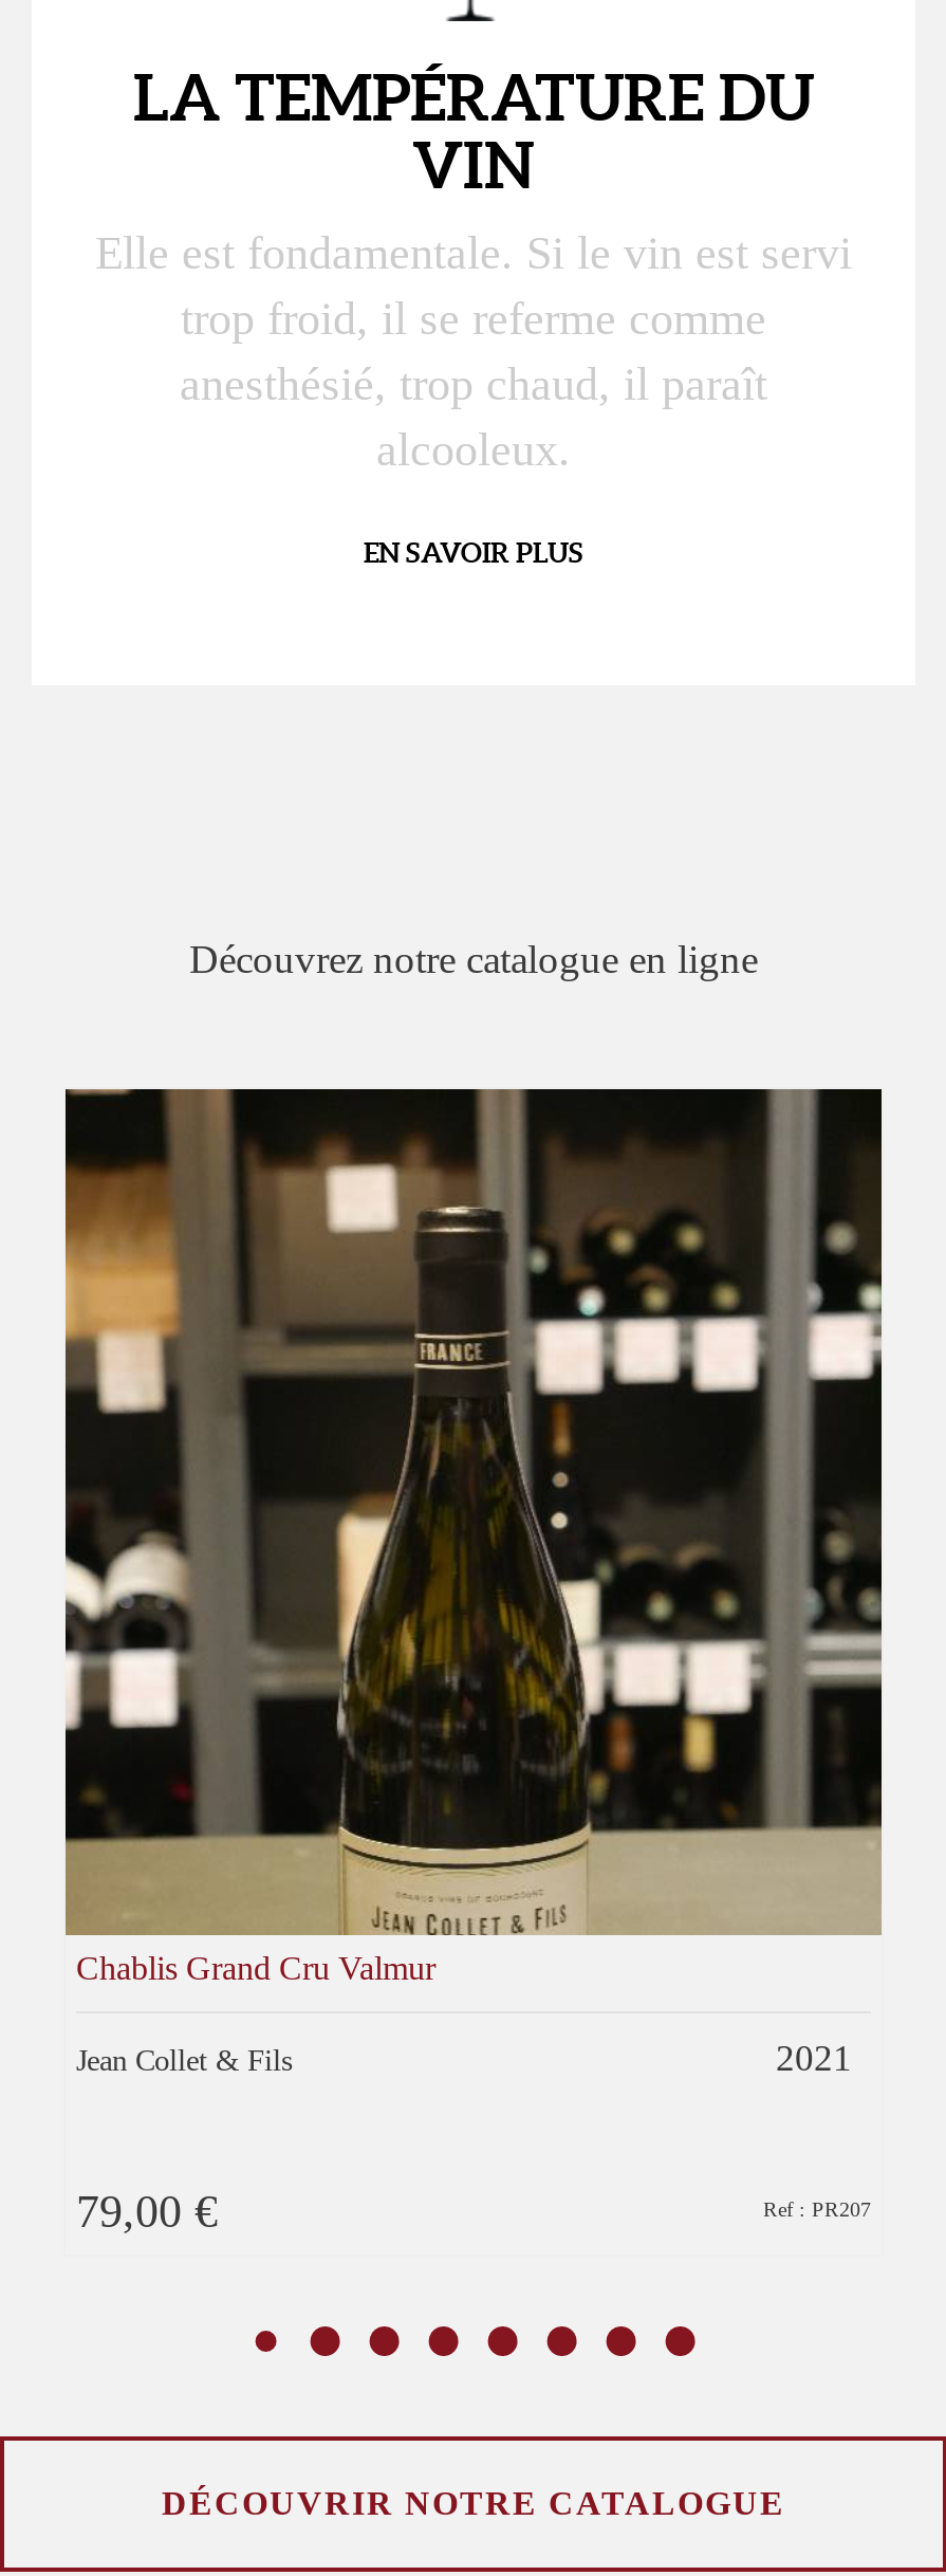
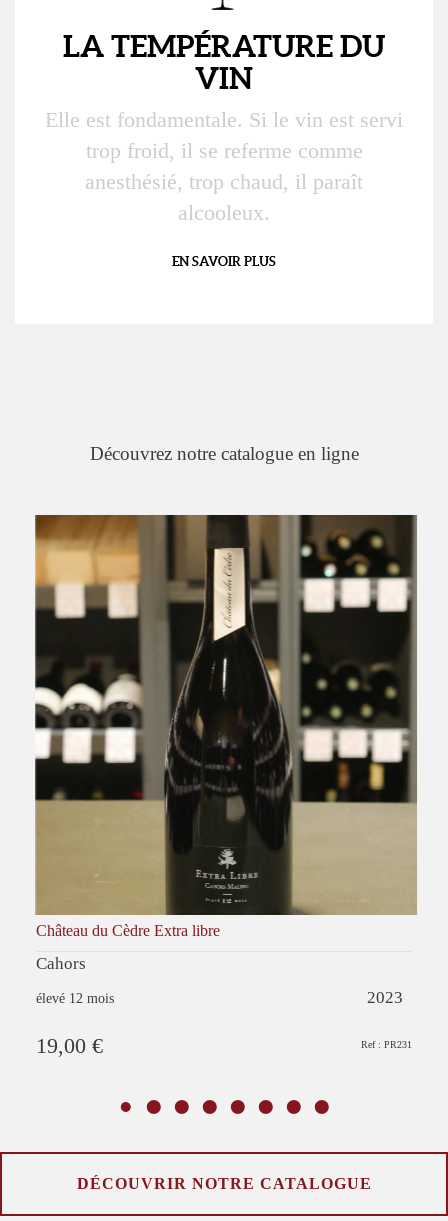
- [image]
- Chablis Grand Cru Valmur
- Jean Collet & Fils
- 2021
- 79,00 €
- Ref : PR207
+ [image]
+ Château du Cèdre Extra libre
+ Cahors
+ élevé 12 mois
+ 2023
+ 19,00 €
+ Ref : PR231
